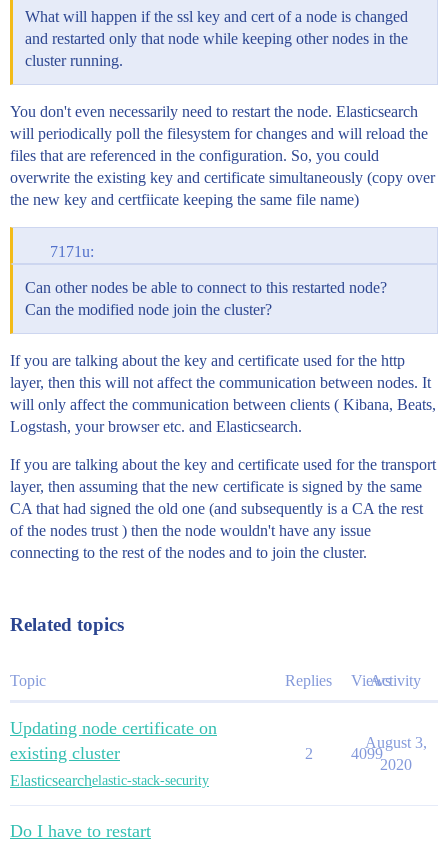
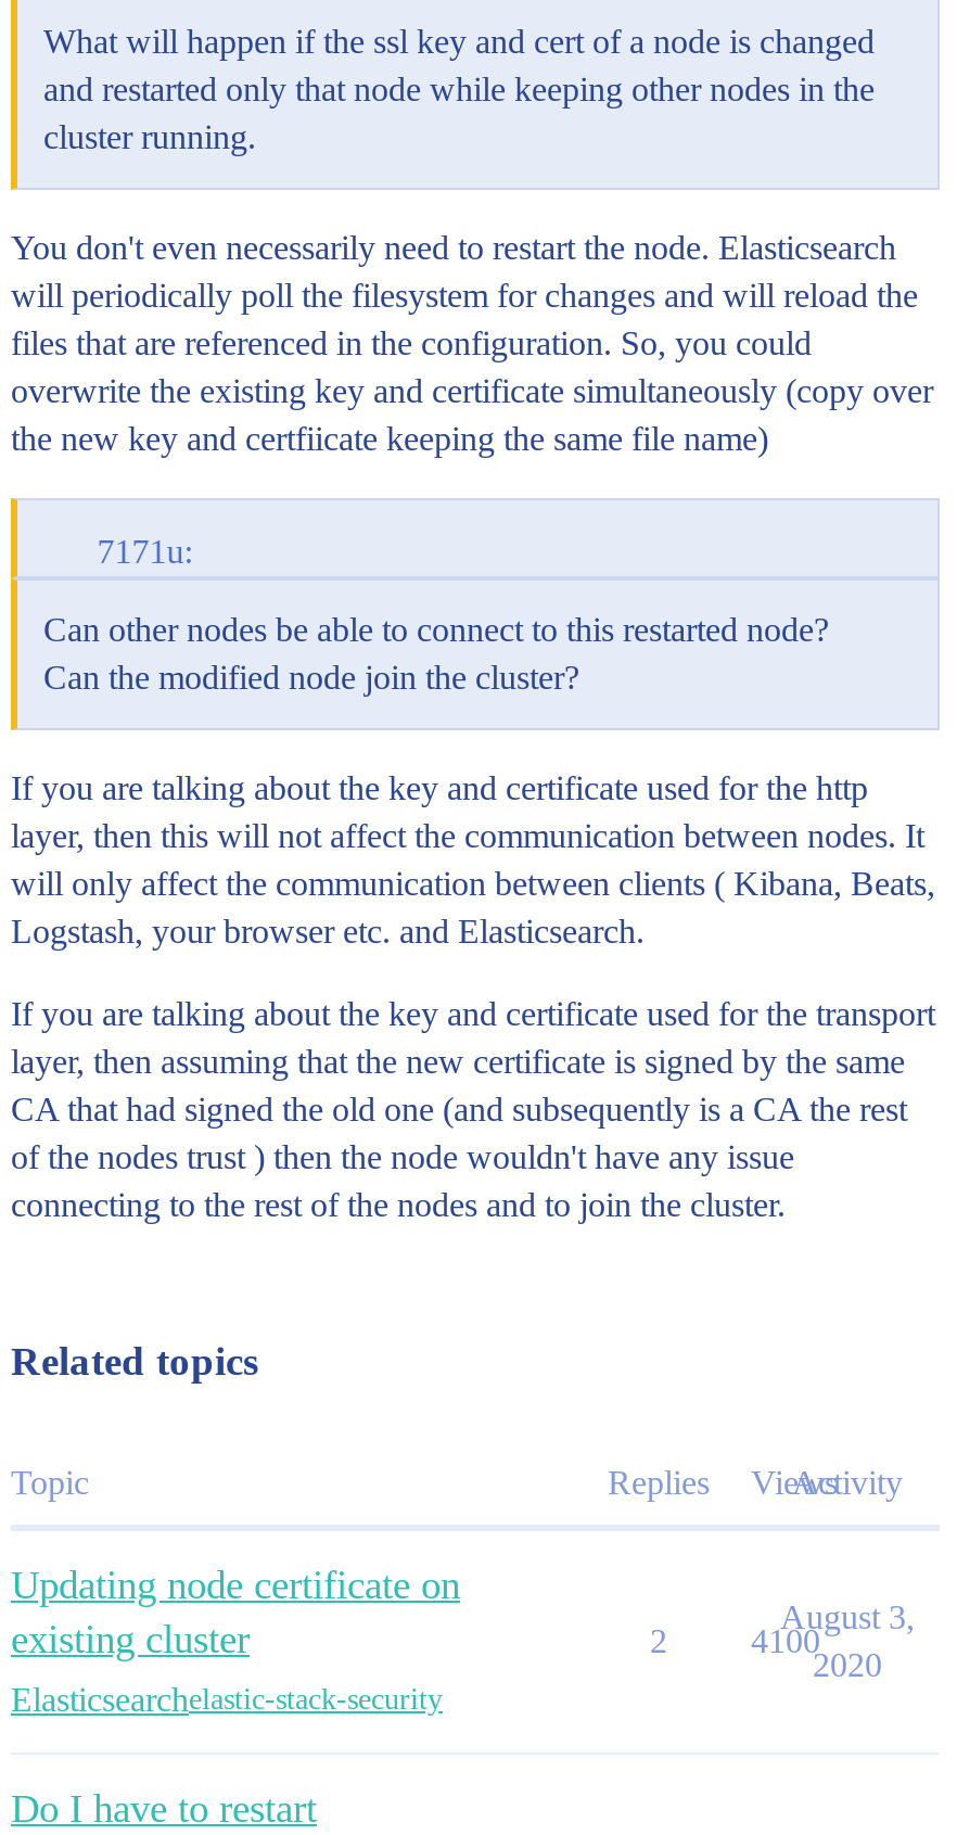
- 4099
+ 4100
